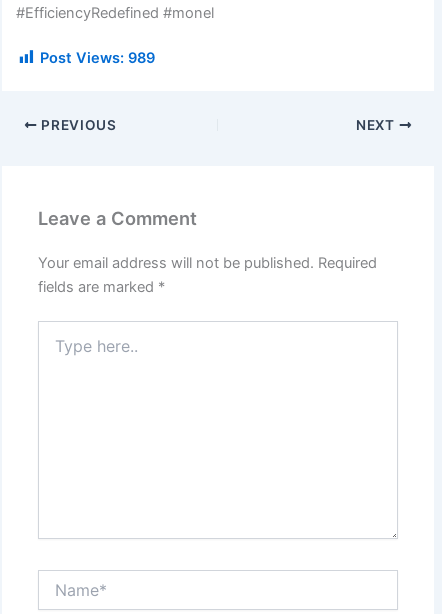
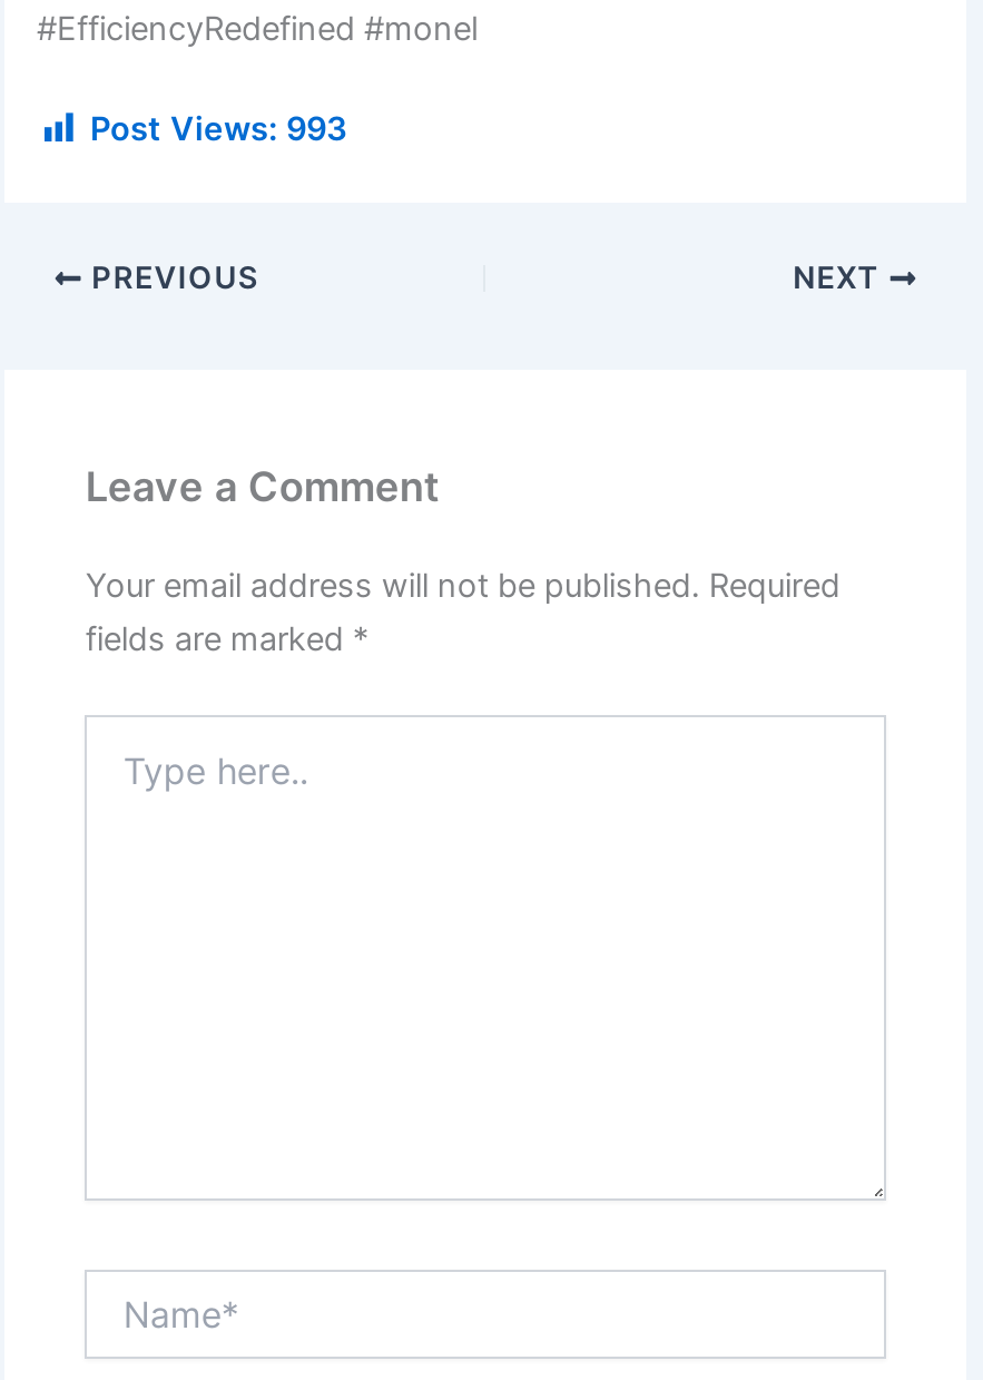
- Post Views: 989
+ Post Views: 993
